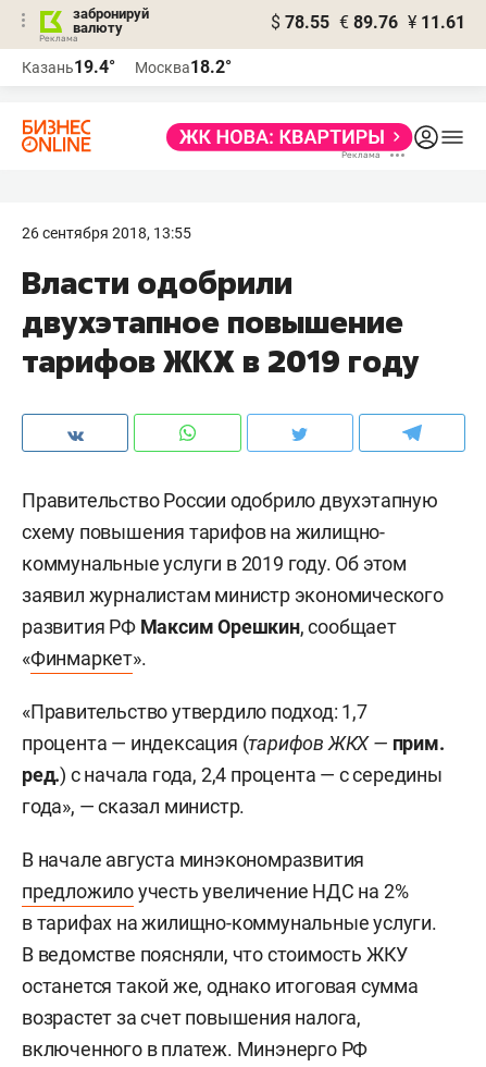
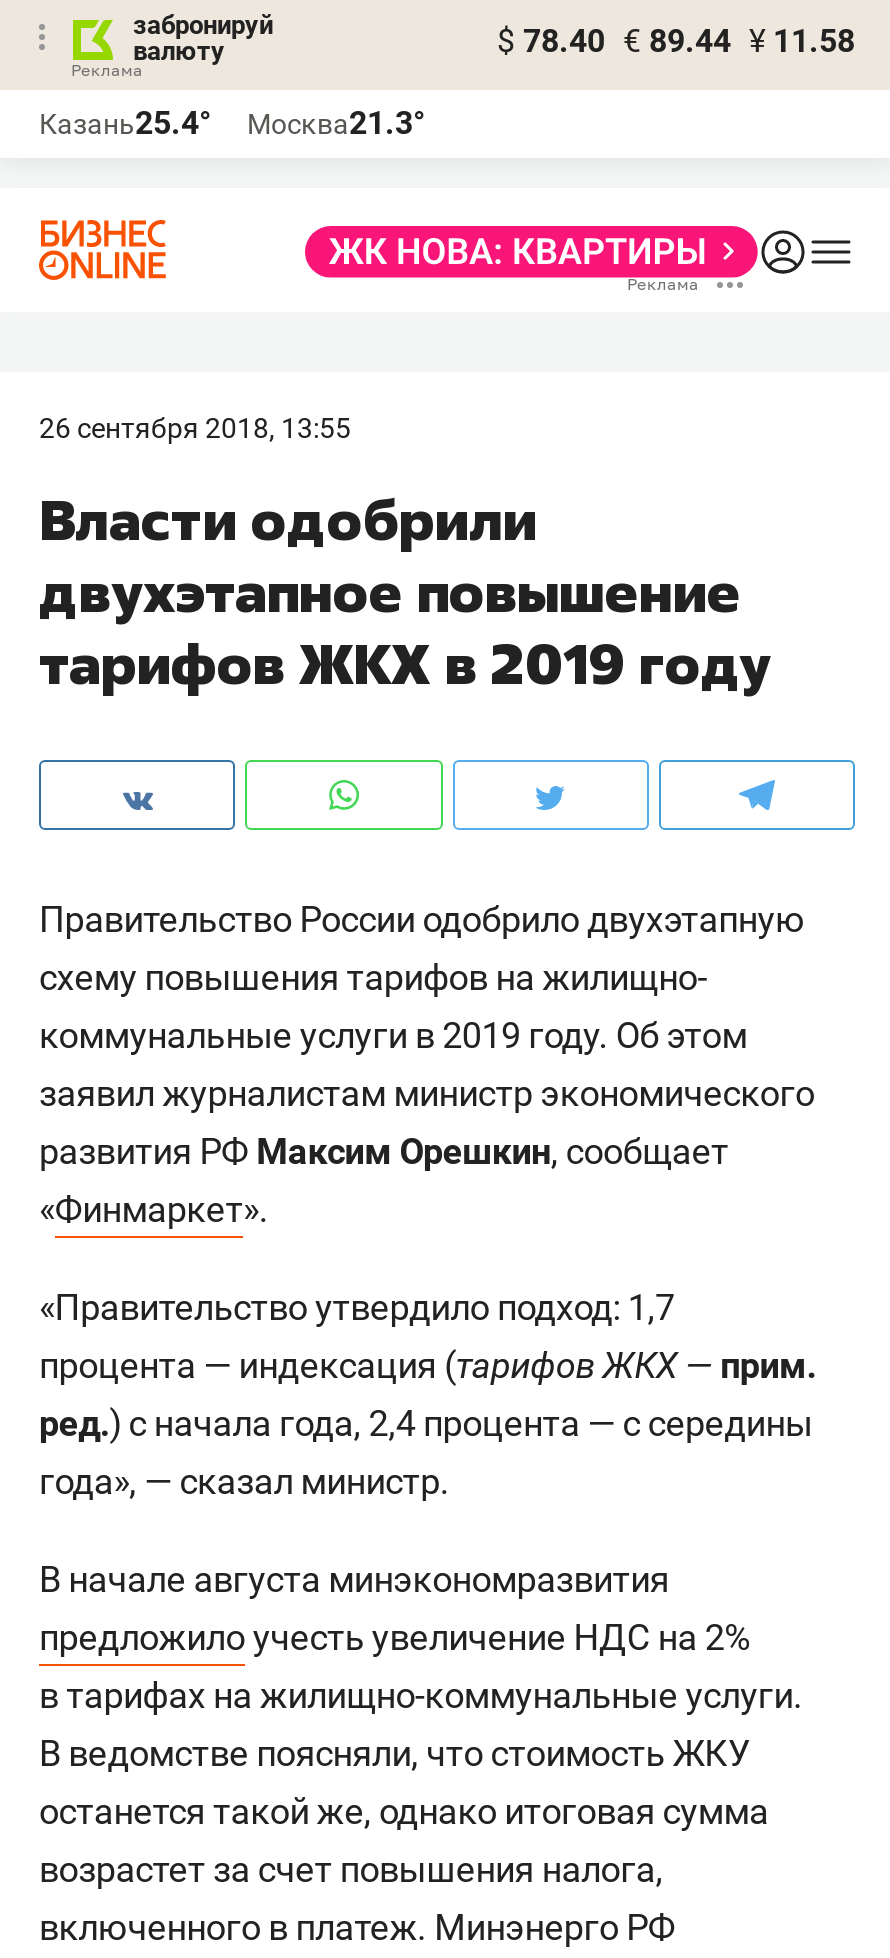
- $ 78.55 € 89.76 ¥ 11.61
+ $ 78.40 € 89.44 ¥ 11.58

- Казань19.4°
+ Казань25.4°

- Москва18.2°
+ Москва21.3°
